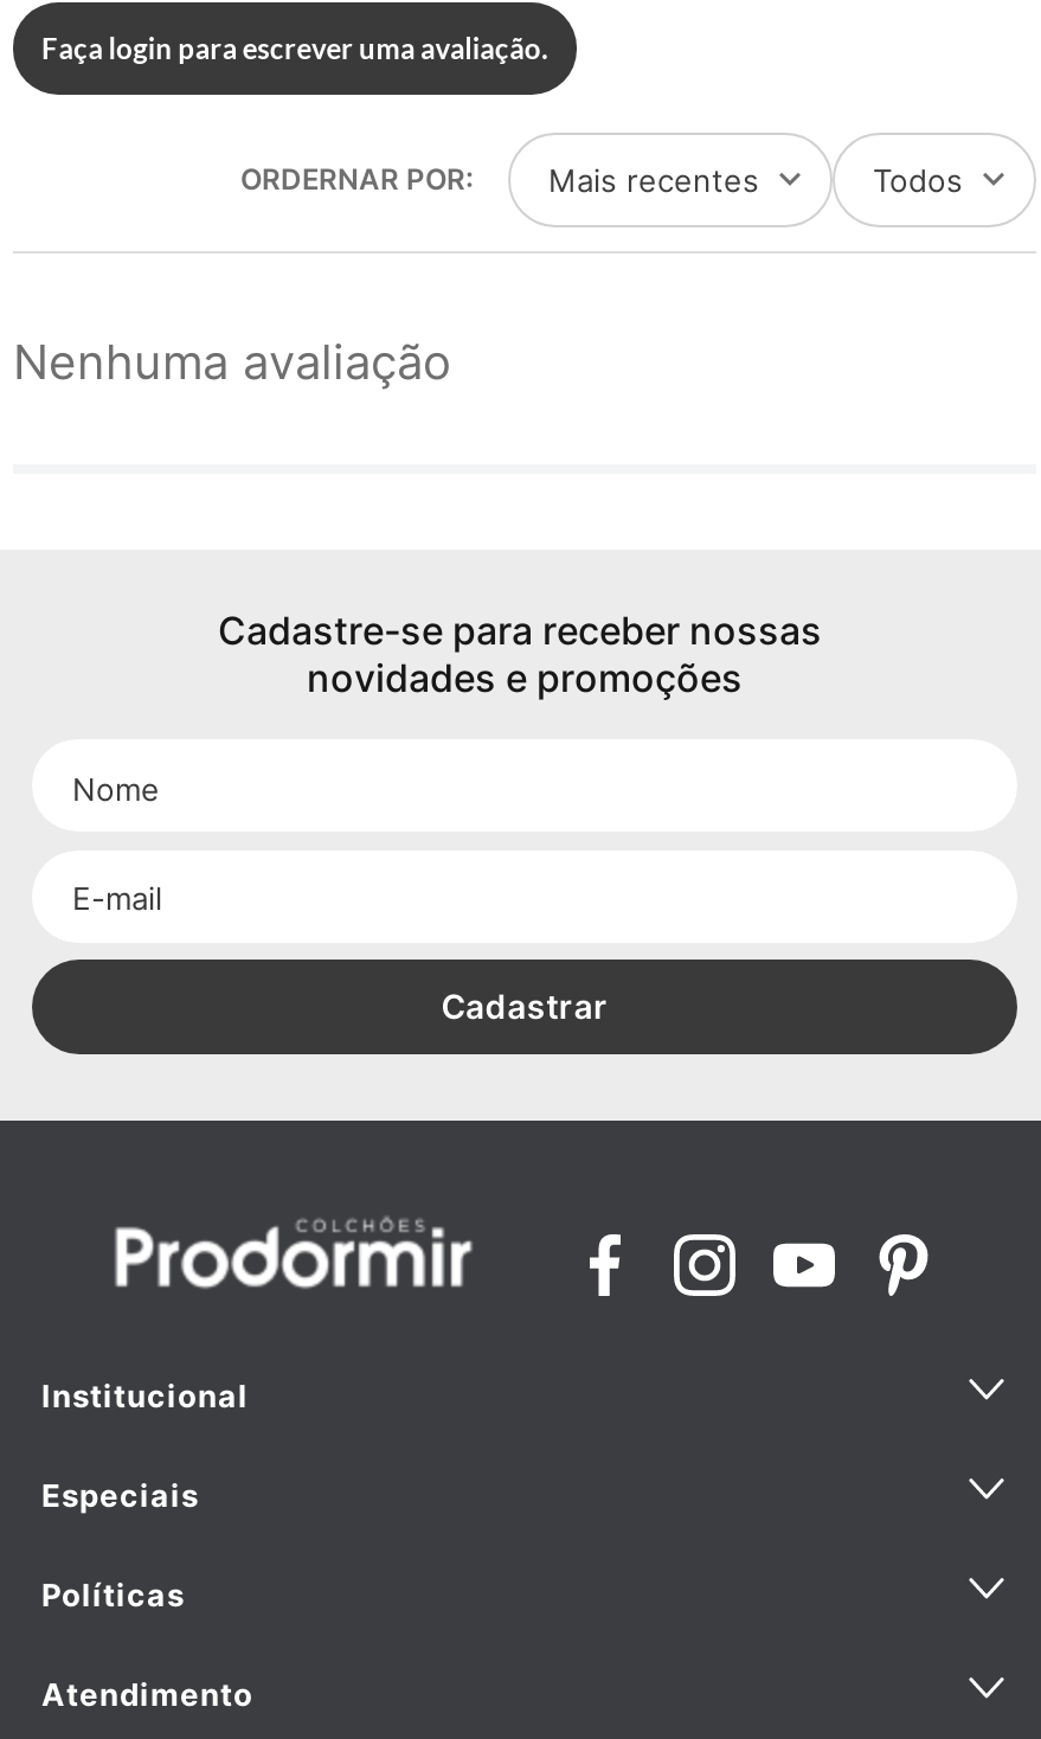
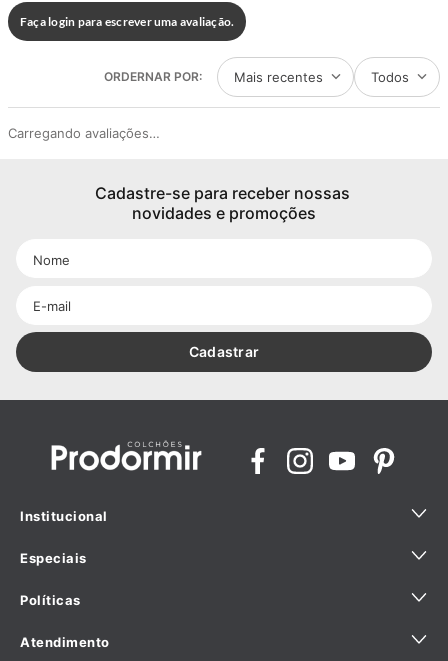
- Nenhuma avaliação
+ Carregando avaliações…
